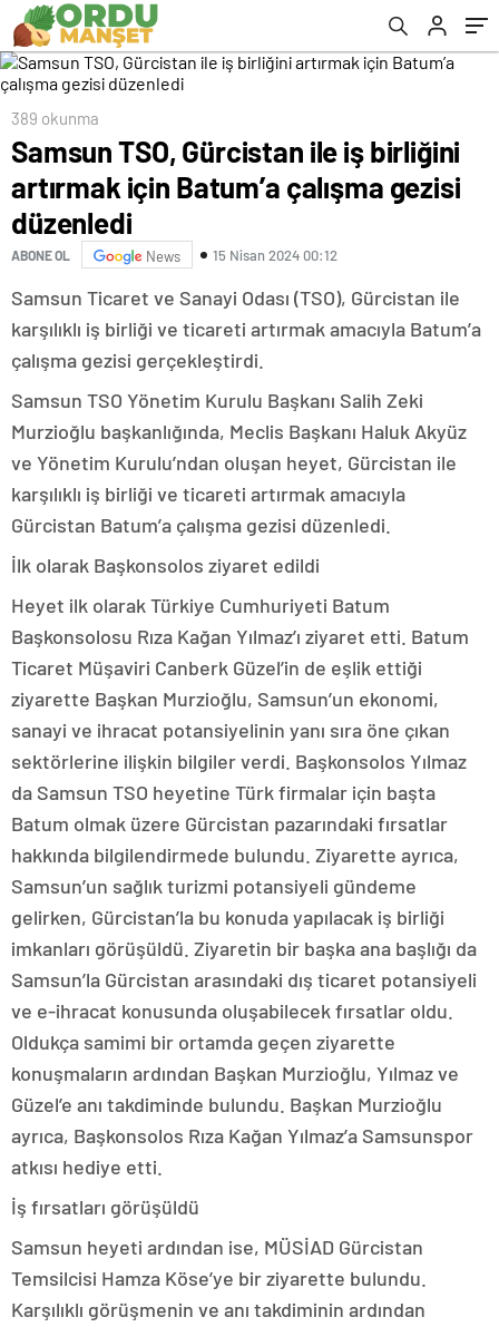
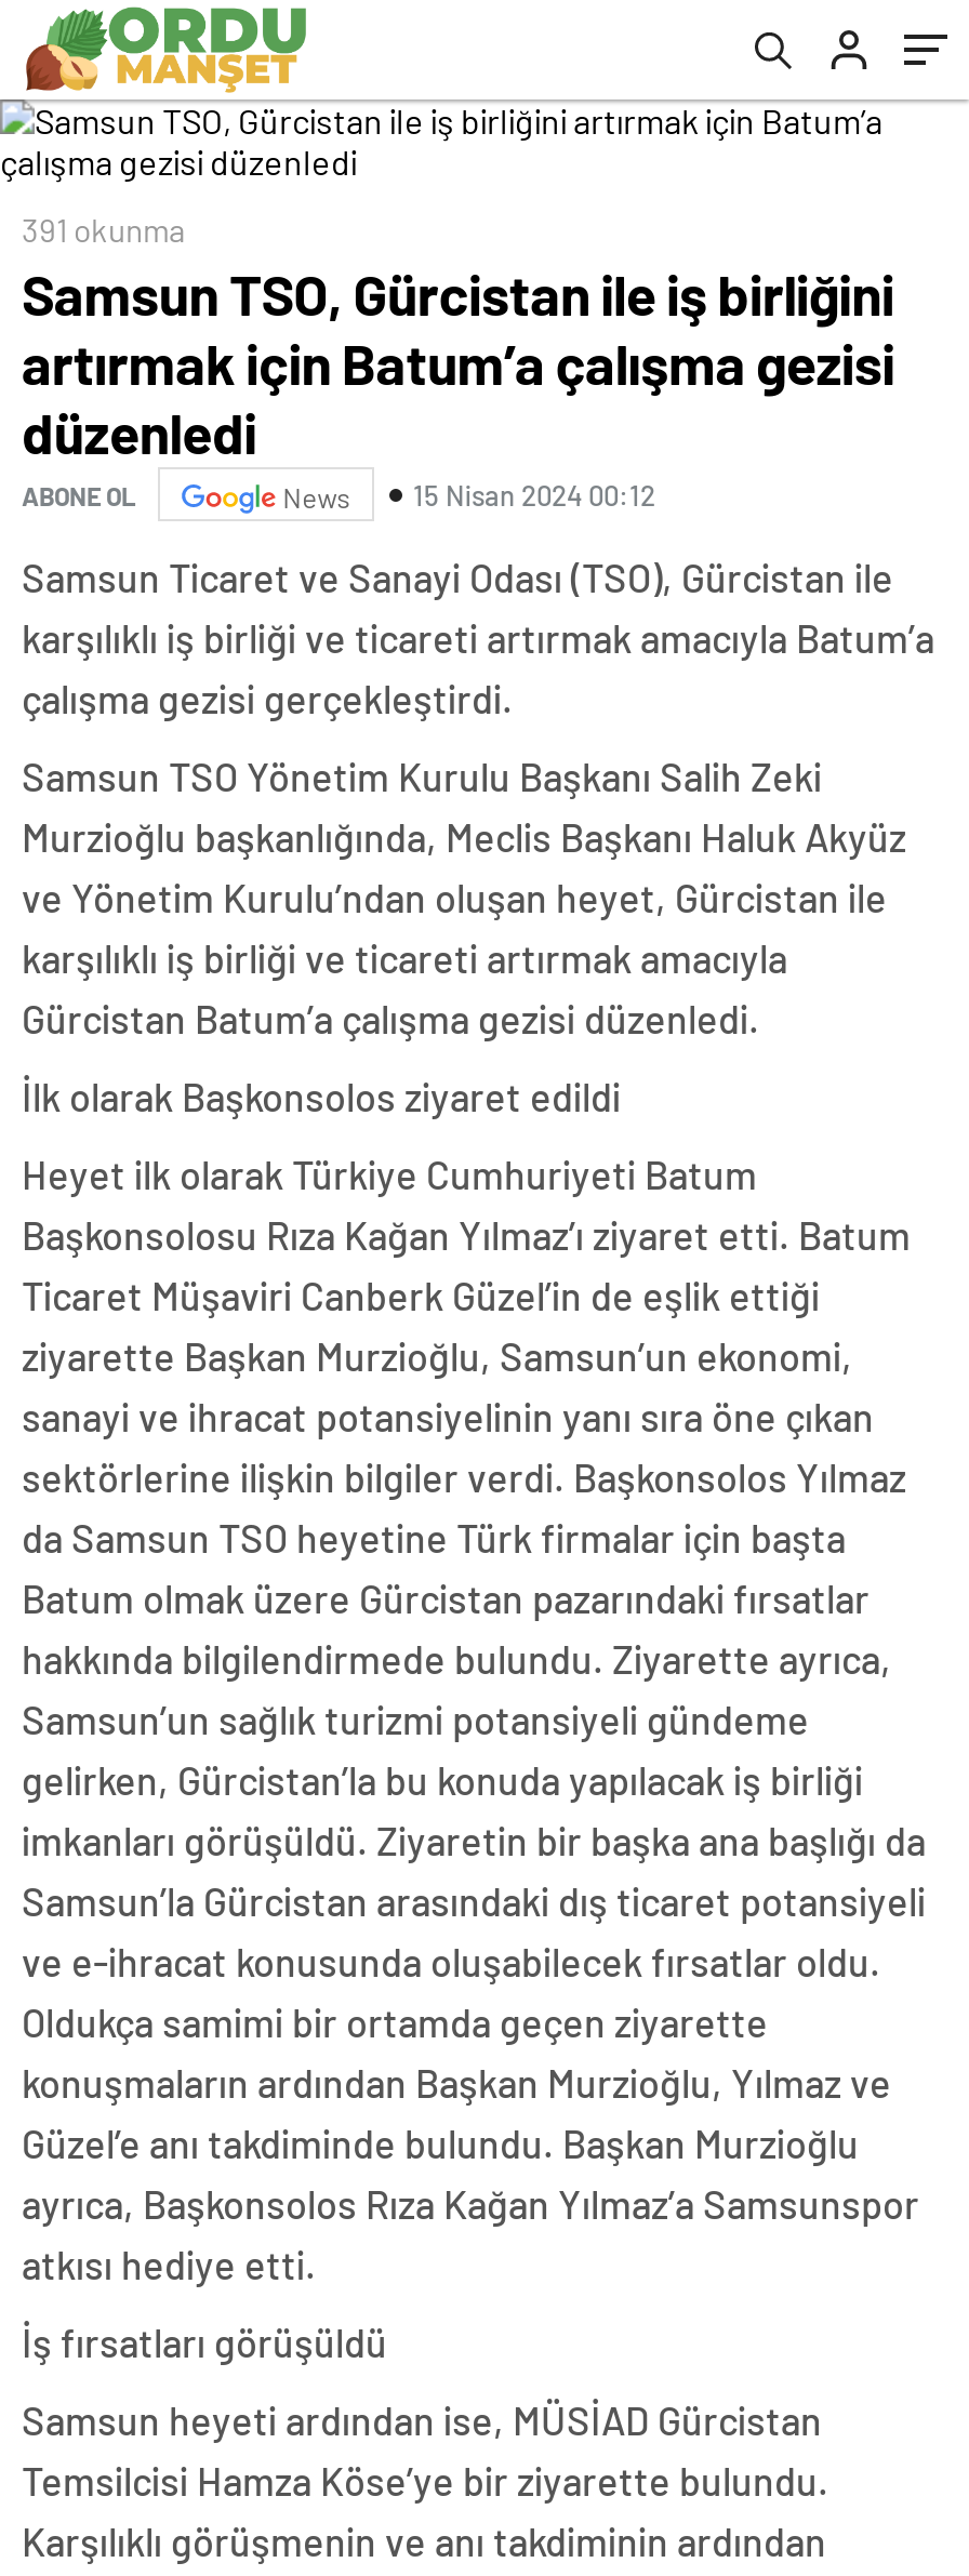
- 389 okunma
+ 391 okunma
